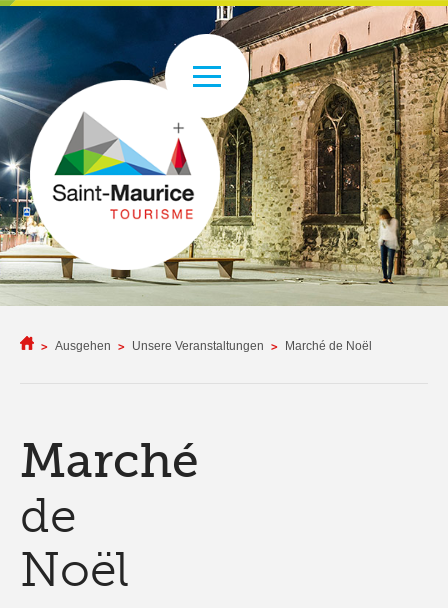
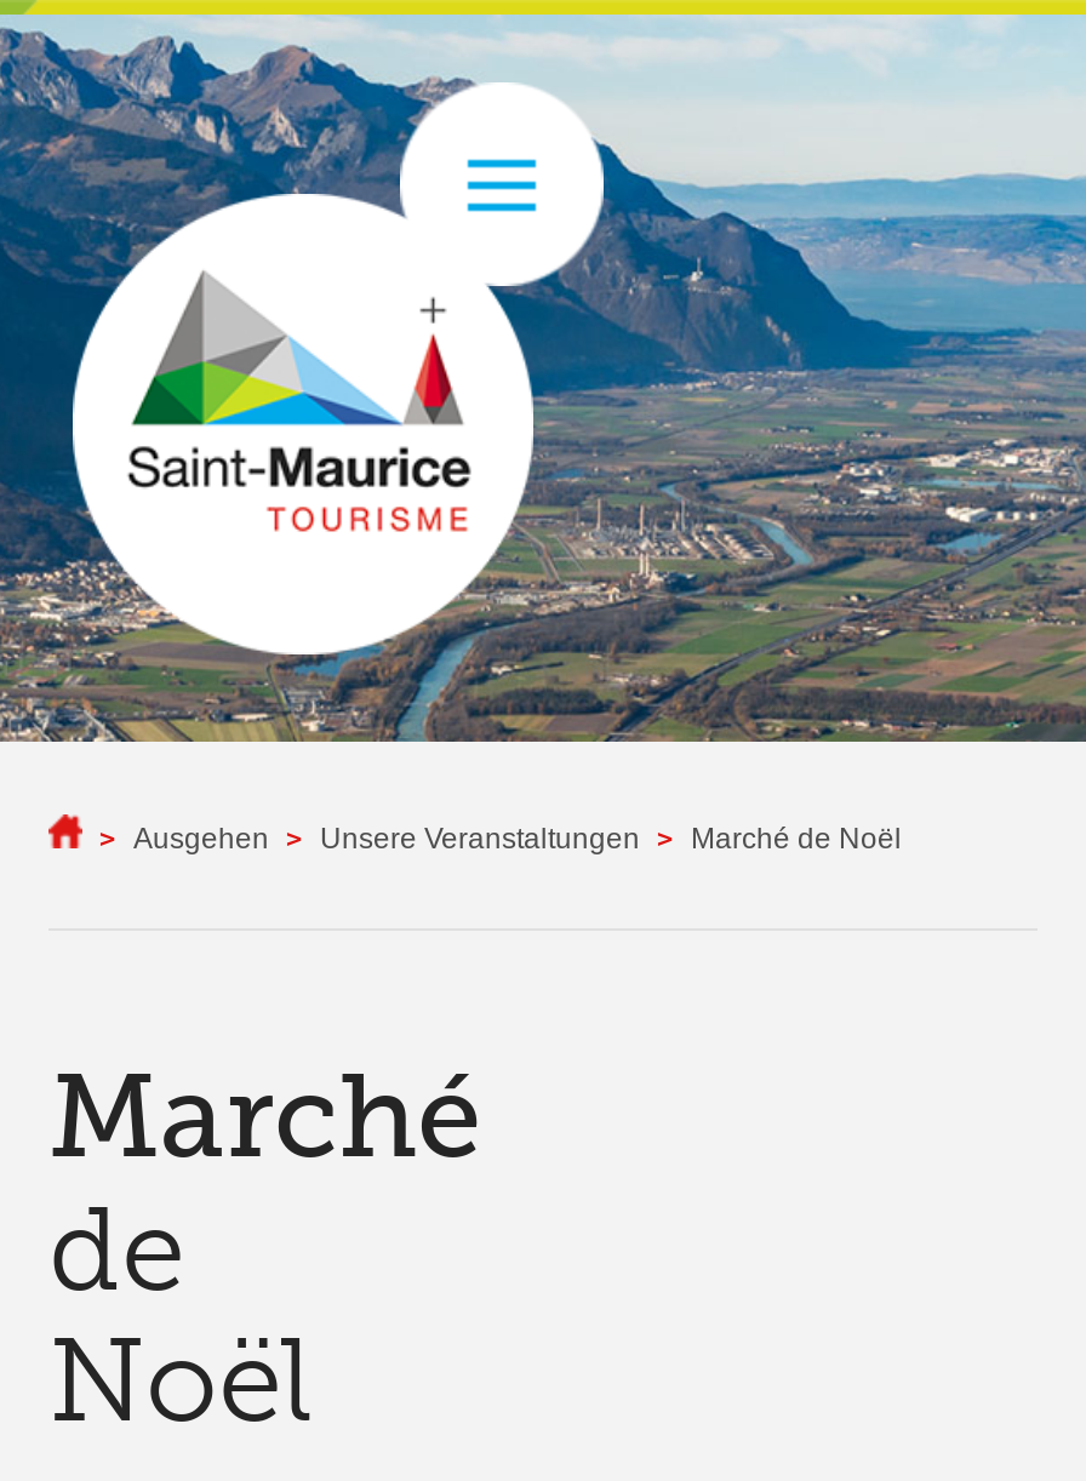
- [image]
+ [image]
